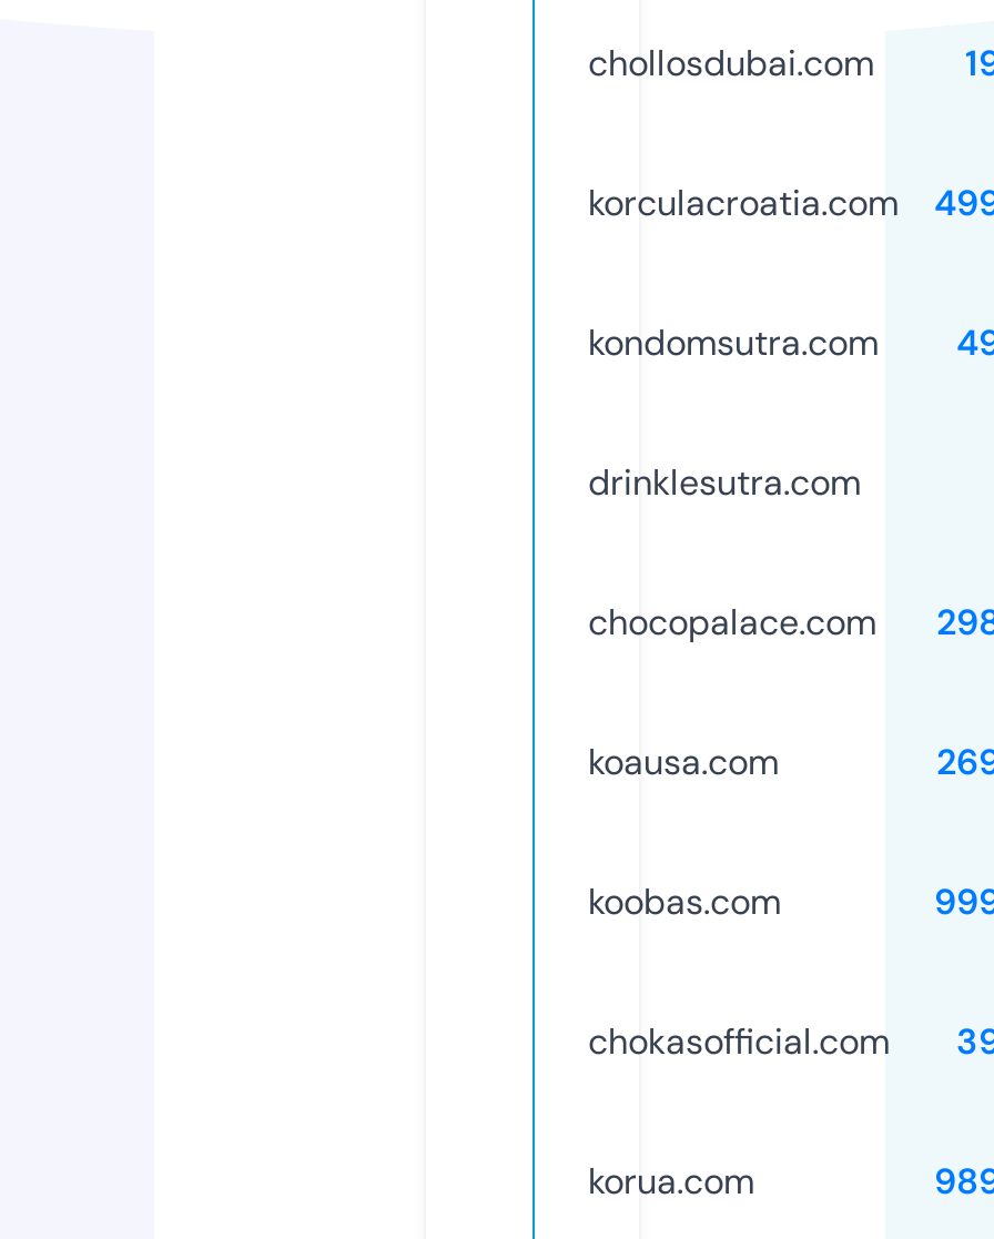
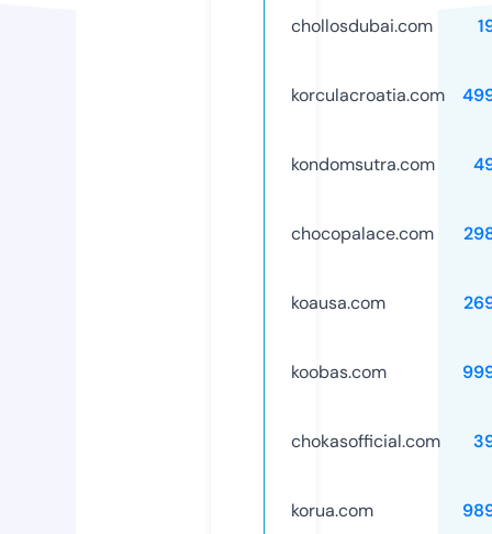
- drinklesutra.com
